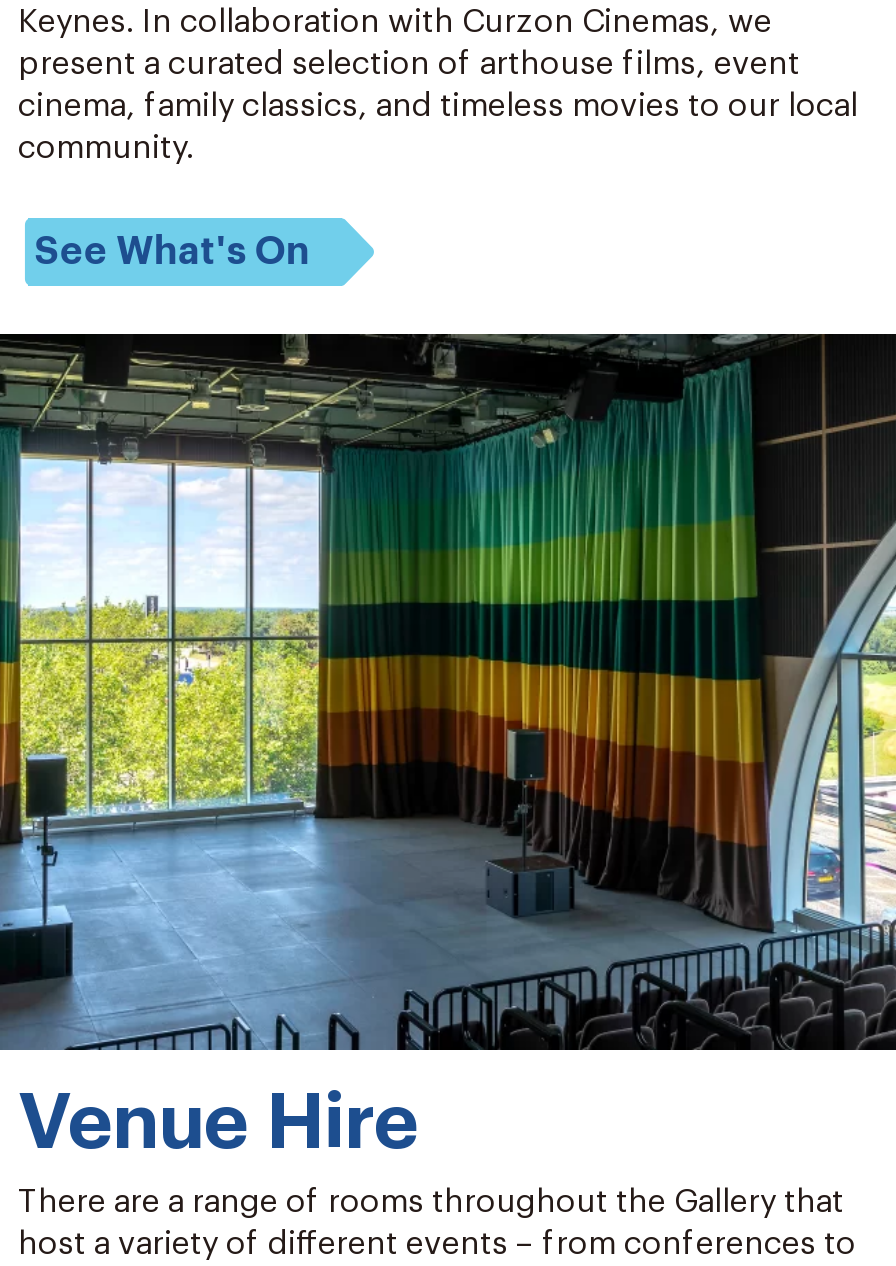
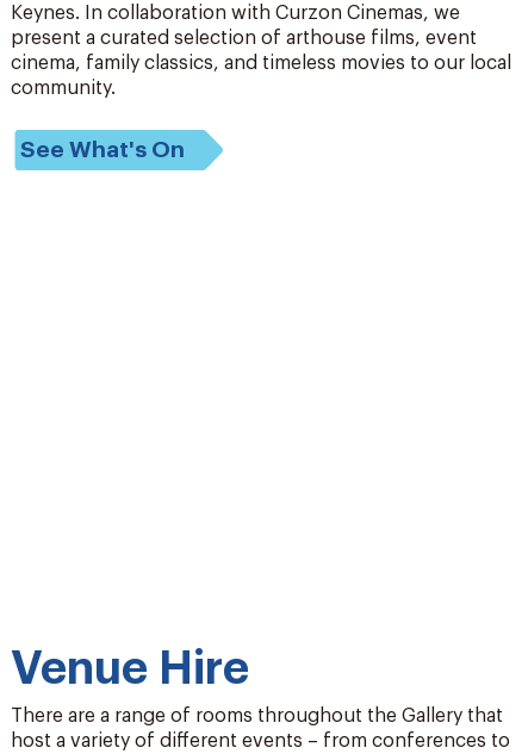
- [image]
